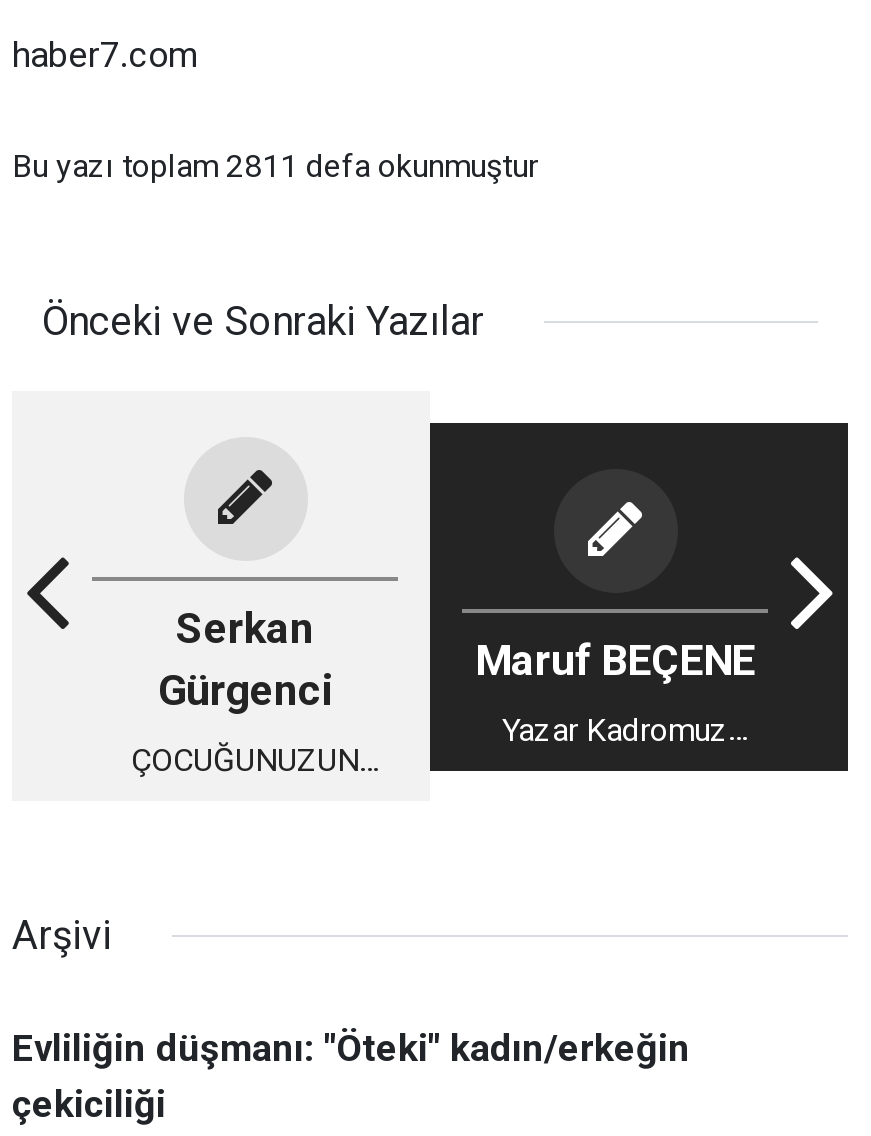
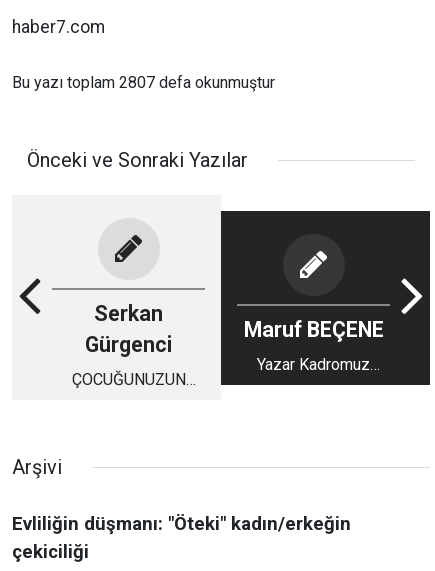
- Bu yazı toplam 2811 defa okunmuştur
+ Bu yazı toplam 2807 defa okunmuştur
